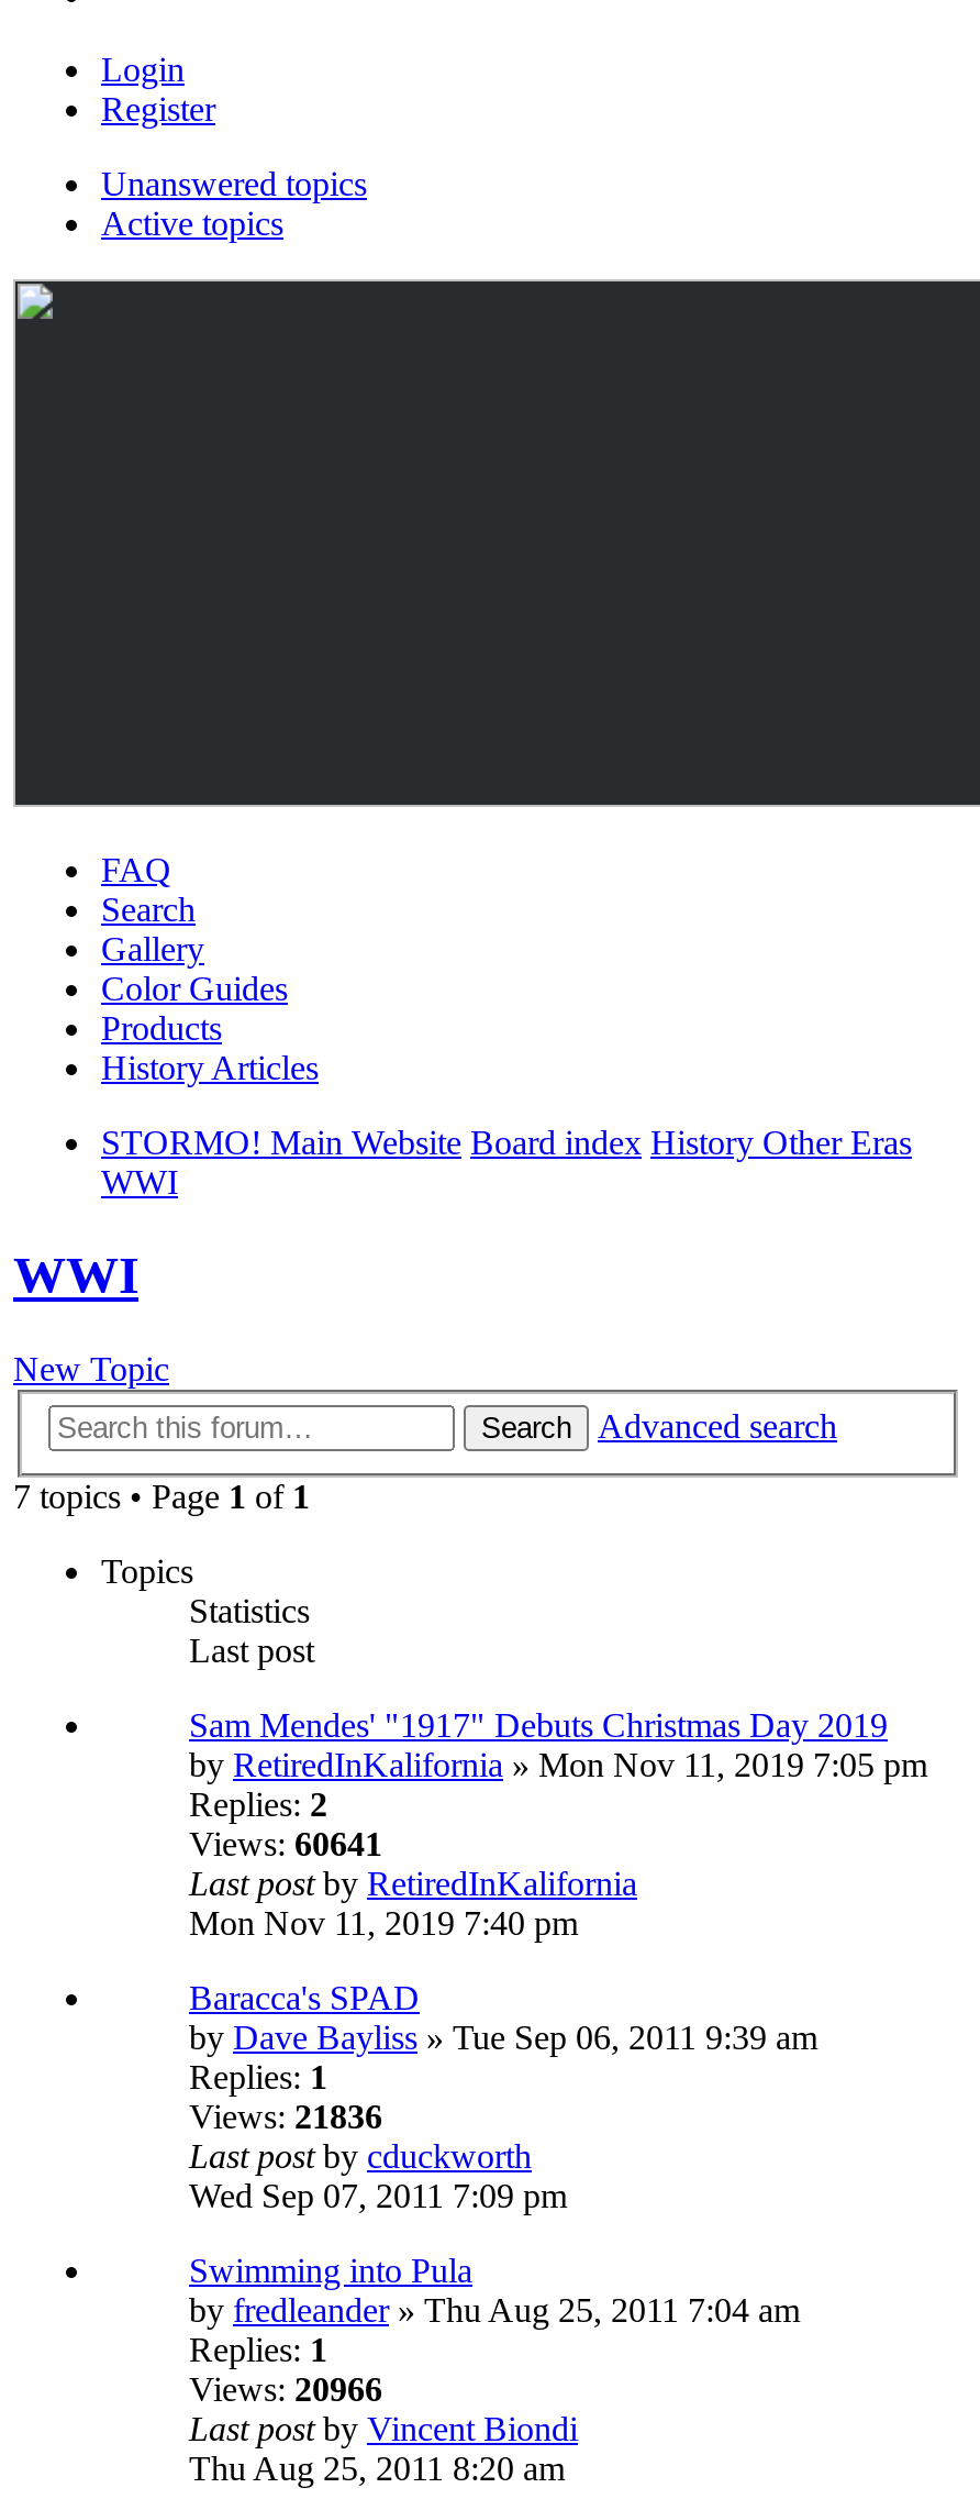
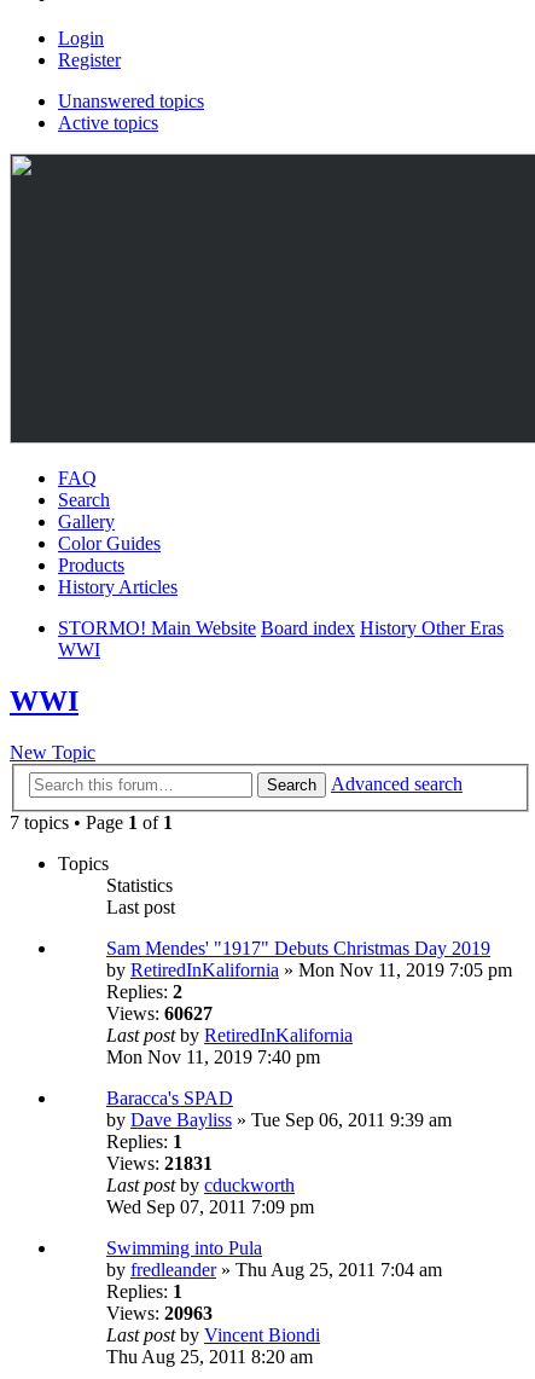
- Views: 60641
+ Views: 60627

- Views: 21836
+ Views: 21831

- Views: 20966
+ Views: 20963
